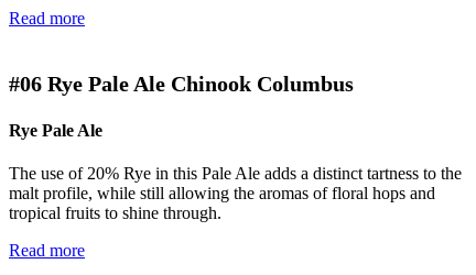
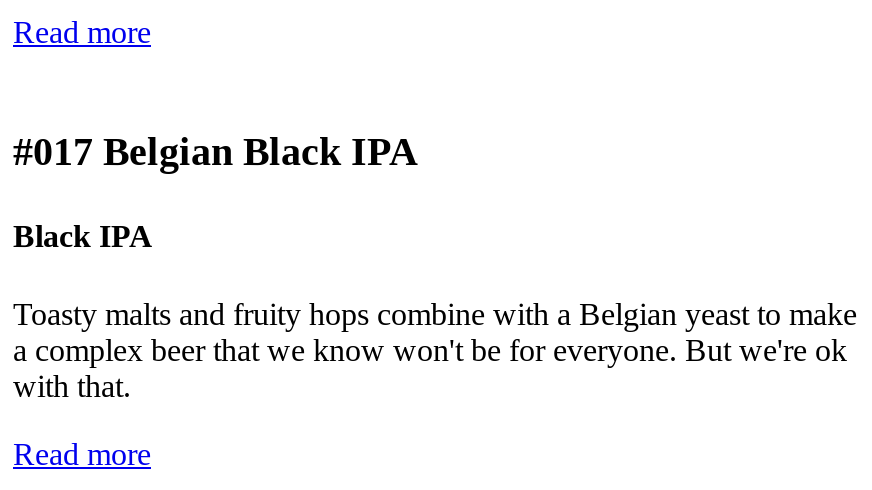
- #06 Rye Pale Ale Chinook Columbus
+ #017 Belgian Black IPA

- Rye Pale Ale
+ Black IPA

- The use of 20% Rye in this Pale Ale adds a distinct tartness to the
- malt profile, while still allowing the aromas of floral hops and
- tropical fruits to shine through.
+ Toasty malts and fruity hops combine with a Belgian yeast to make
+ a complex beer that we know won't be for everyone. But we're ok
+ with that.
